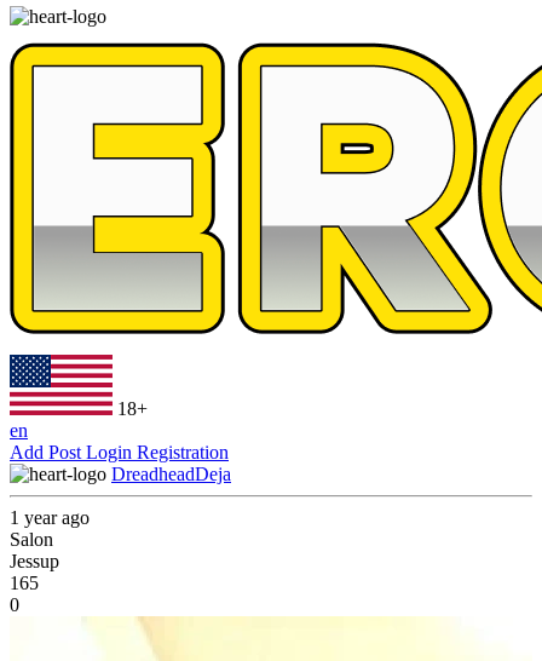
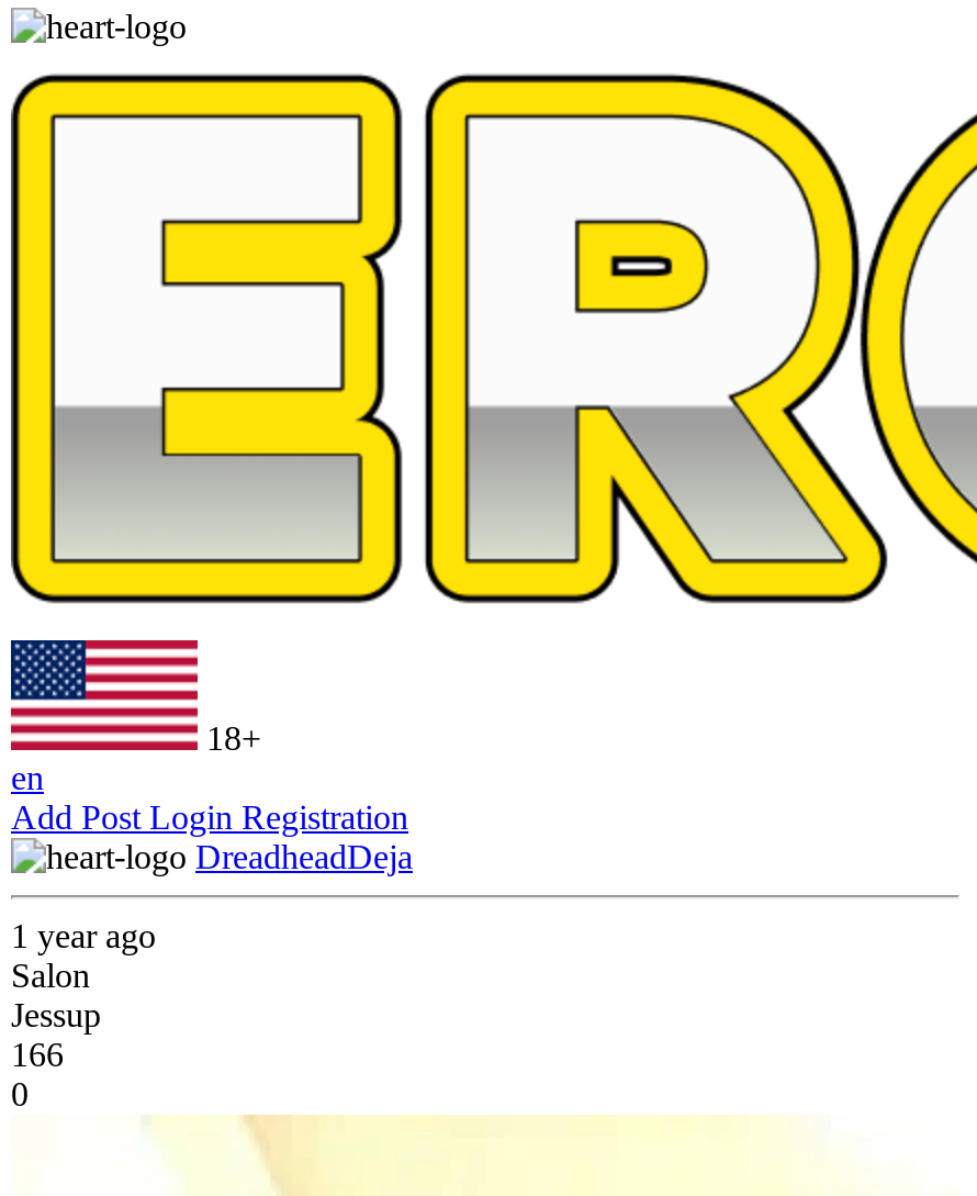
- 165
+ 166
